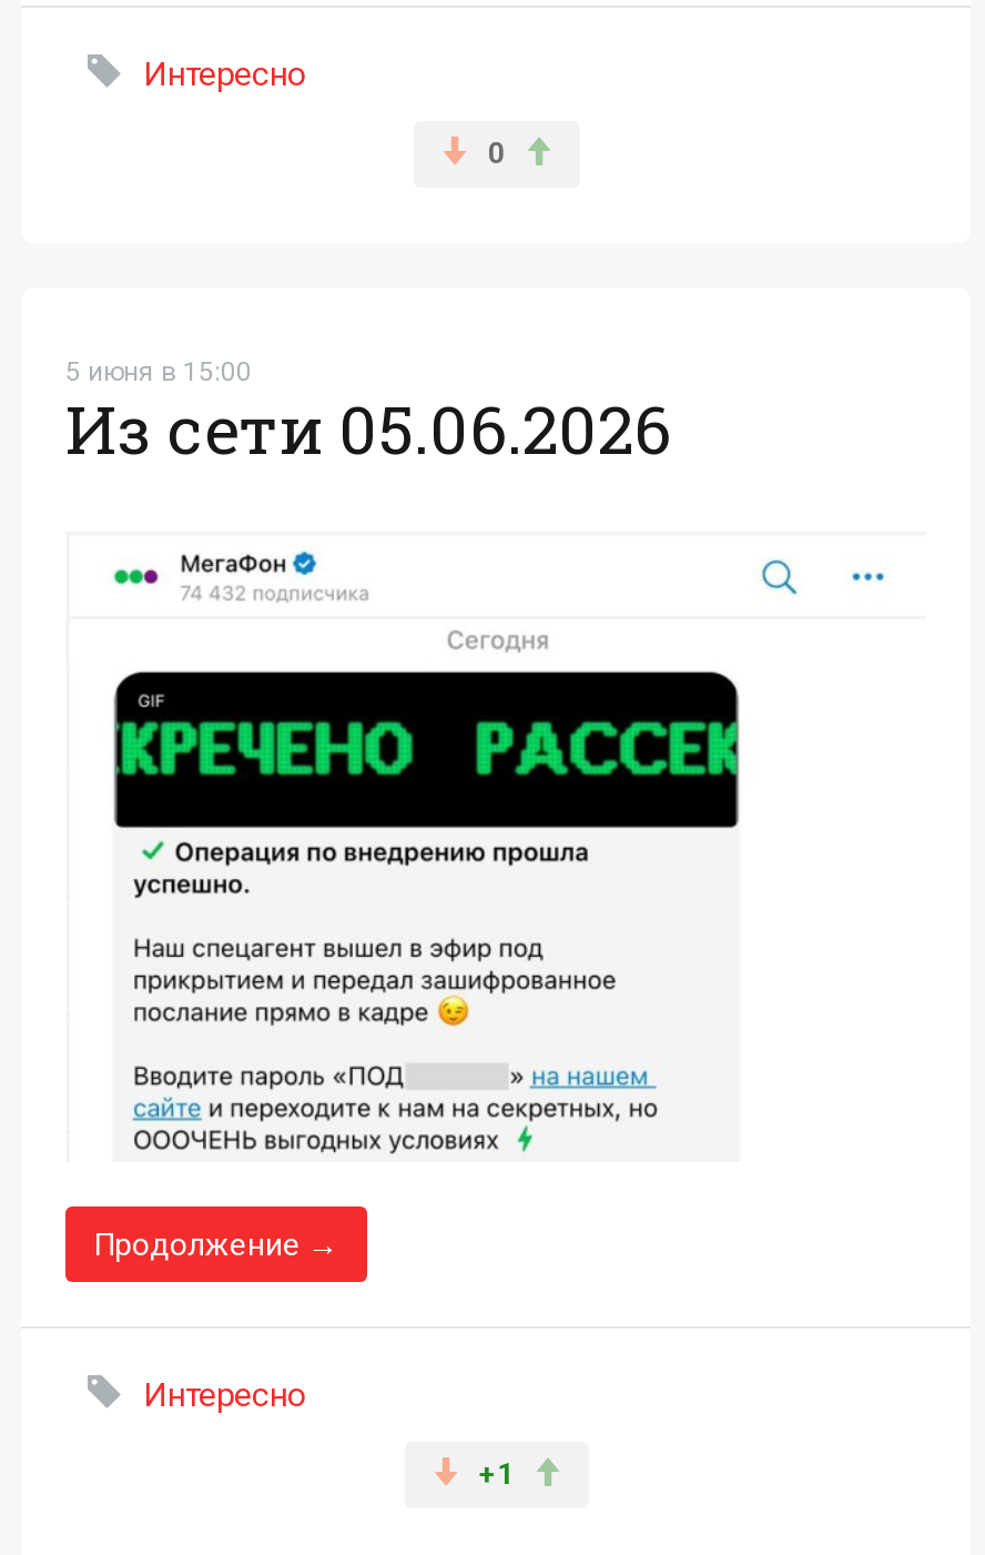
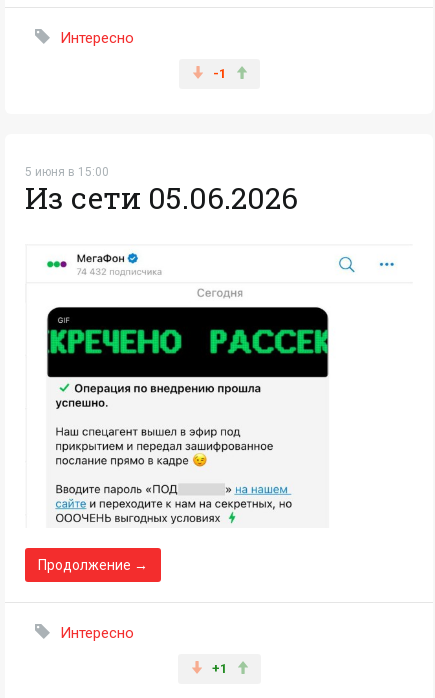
- 0
+ -1
